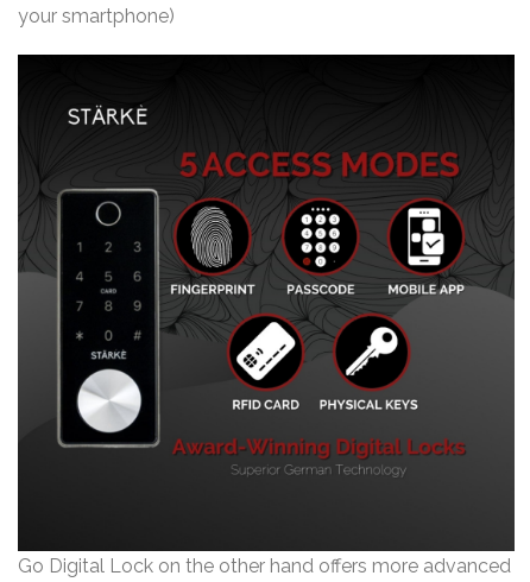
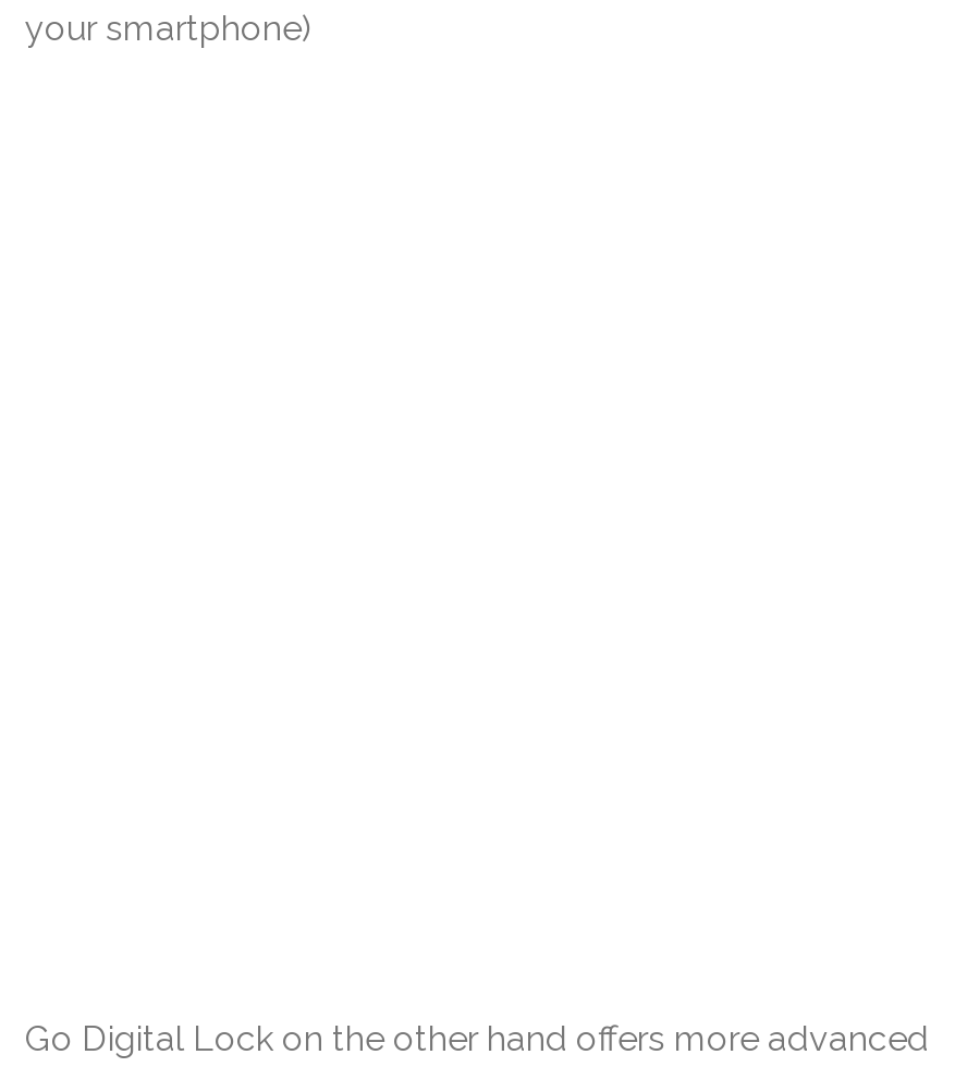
- [image]
